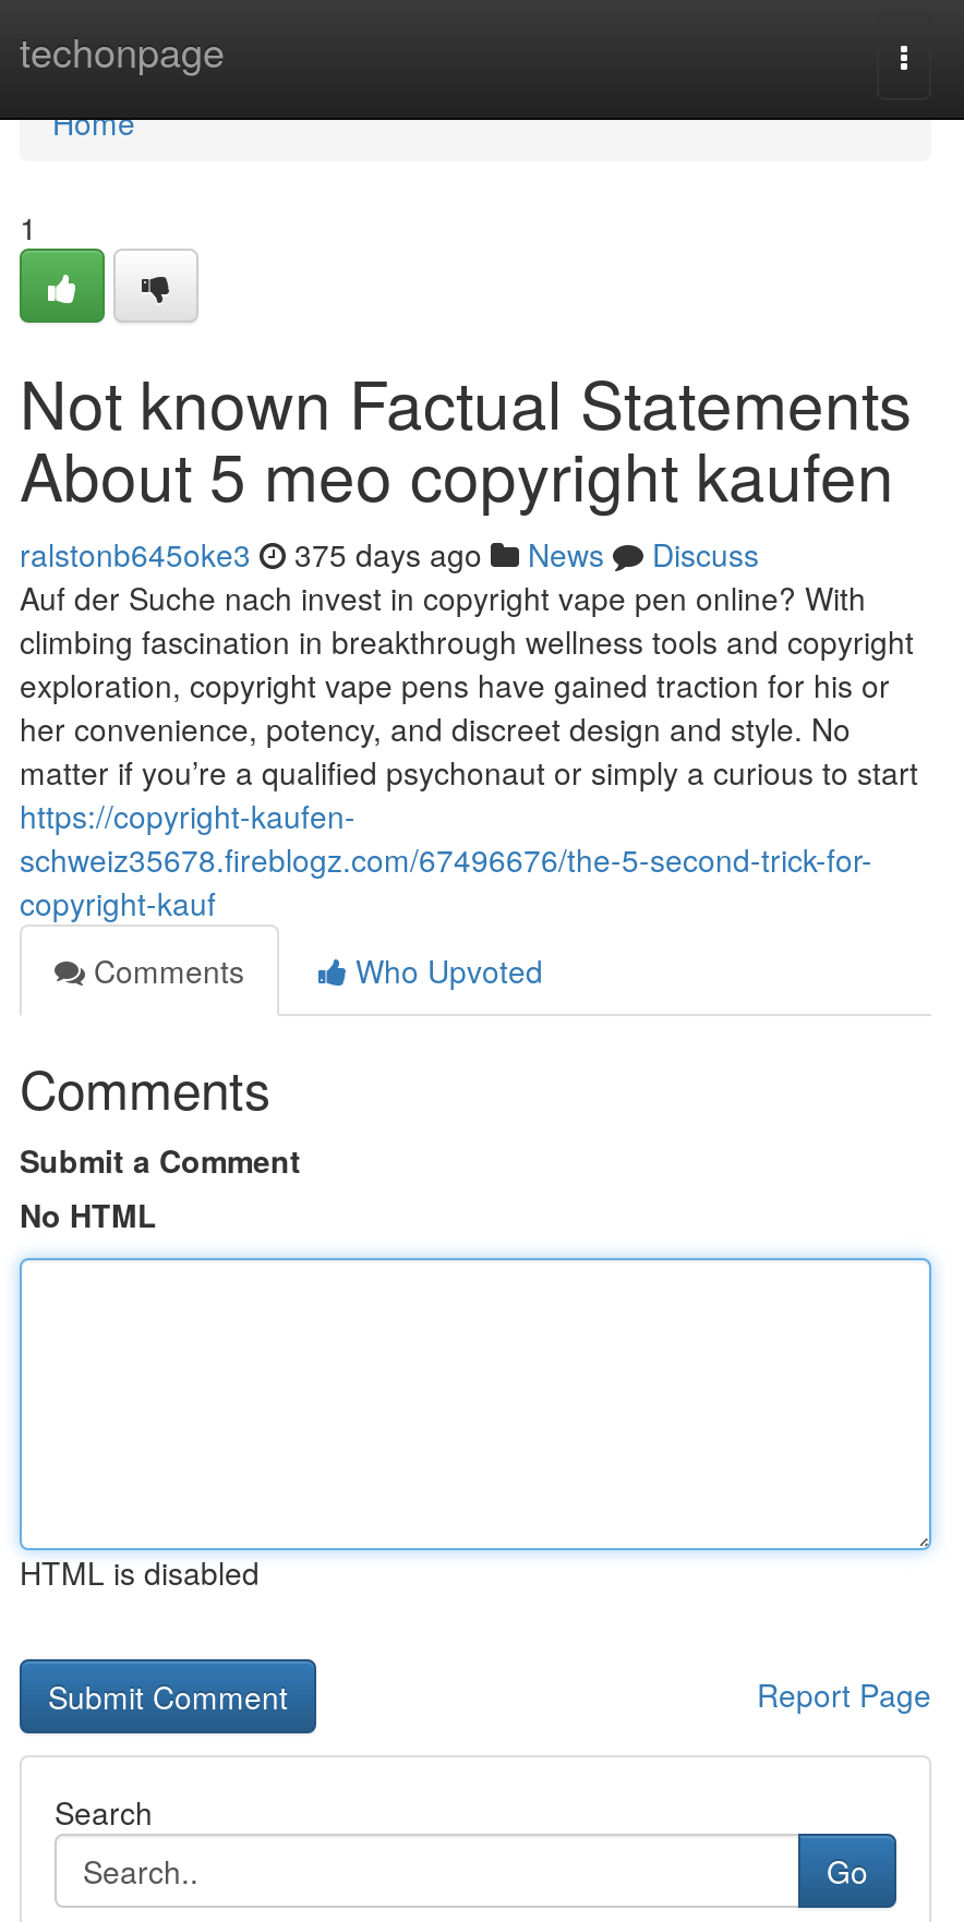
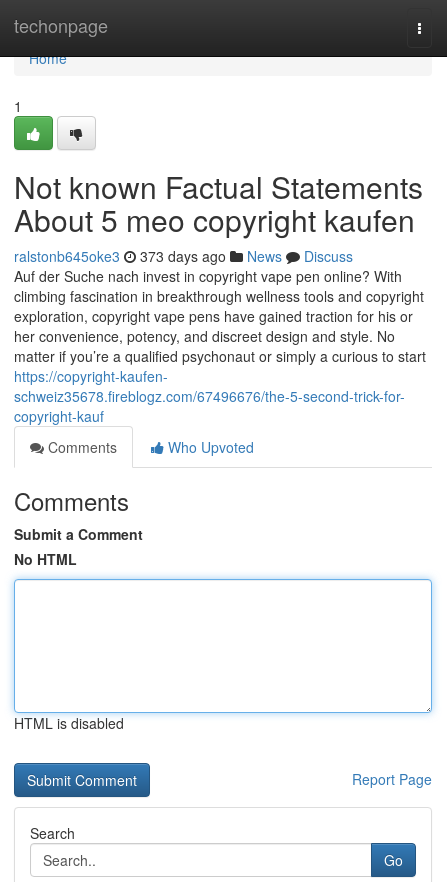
- ralstonb645oke3 375 days ago News Discuss
+ ralstonb645oke3 373 days ago News Discuss
